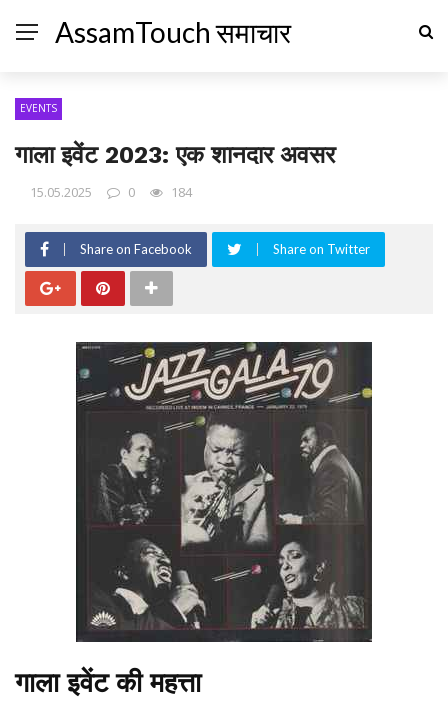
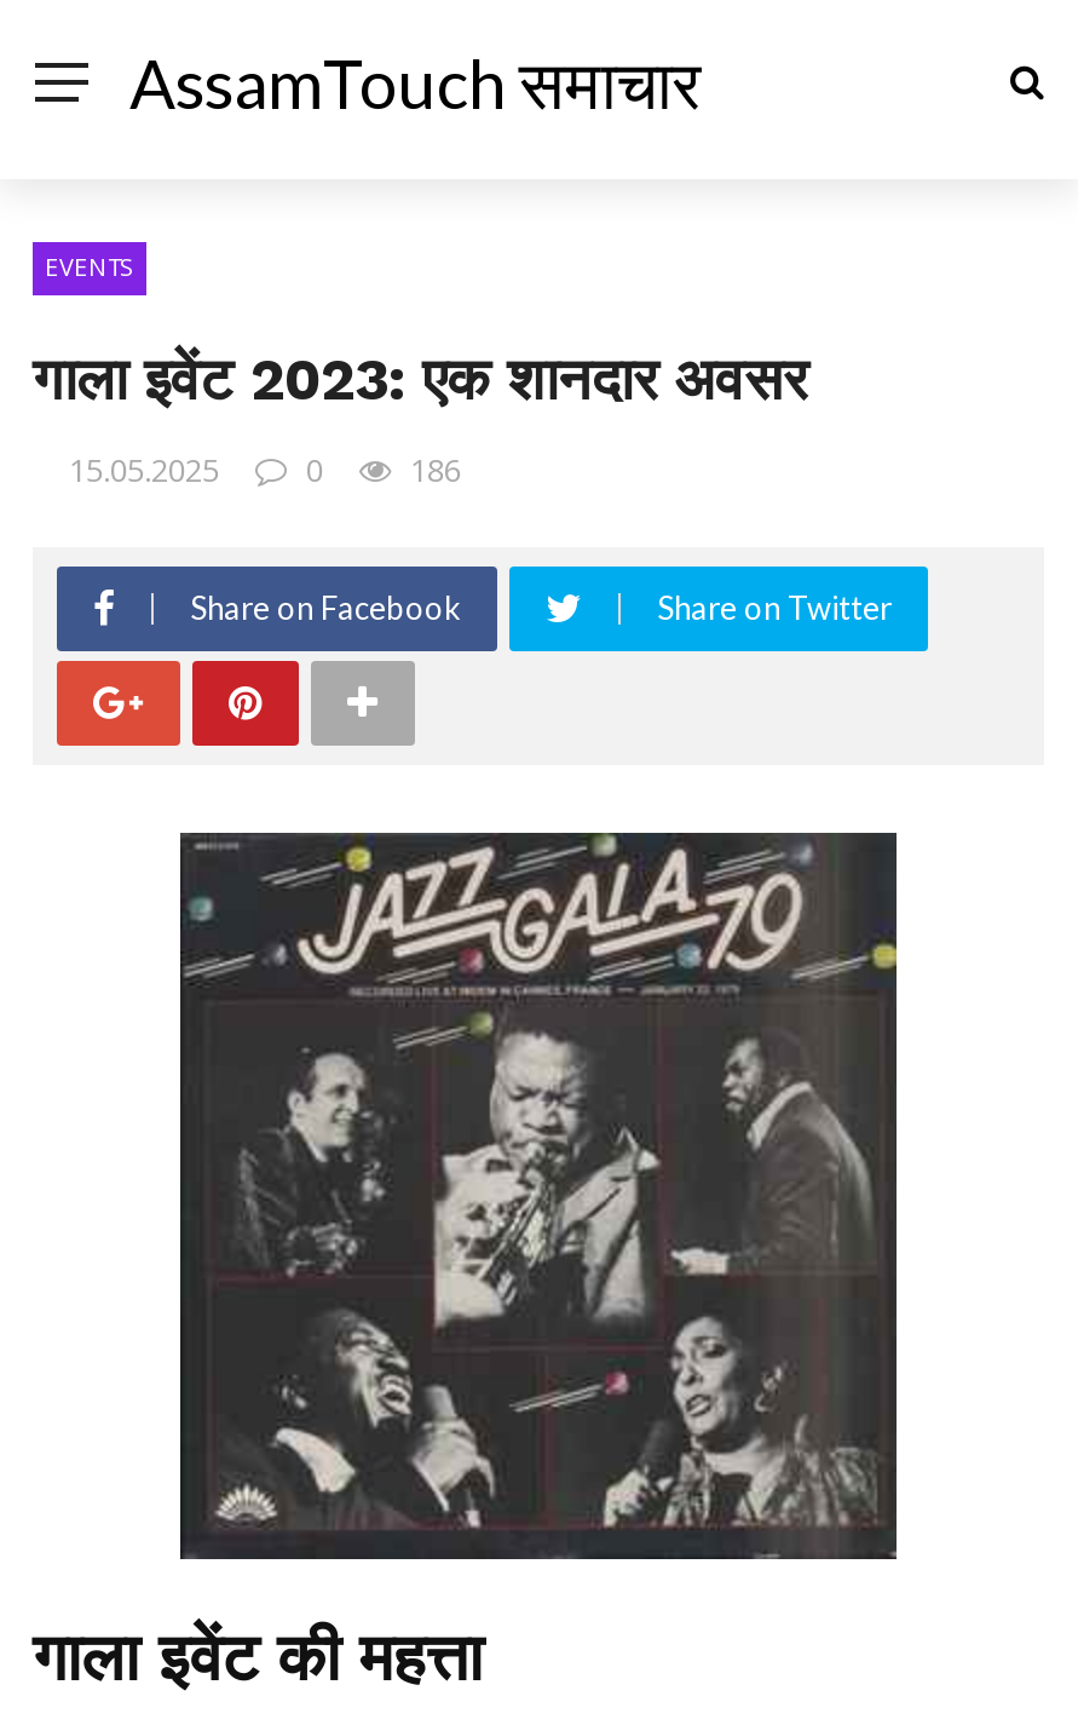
- 15.05.2025 0 184
+ 15.05.2025 0 186
